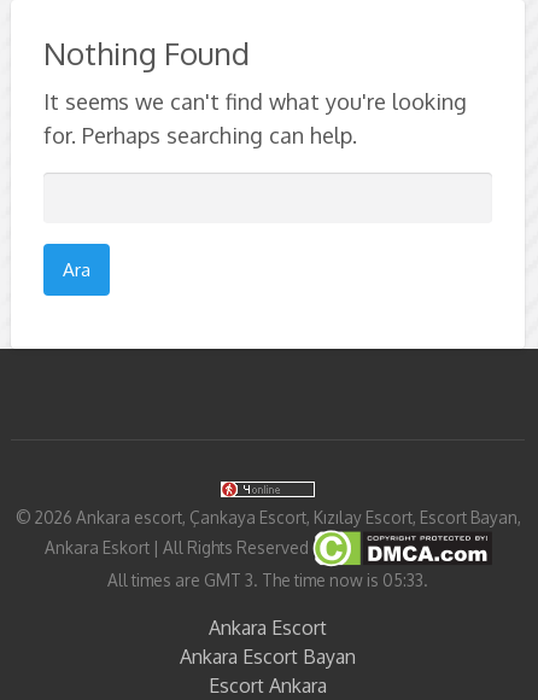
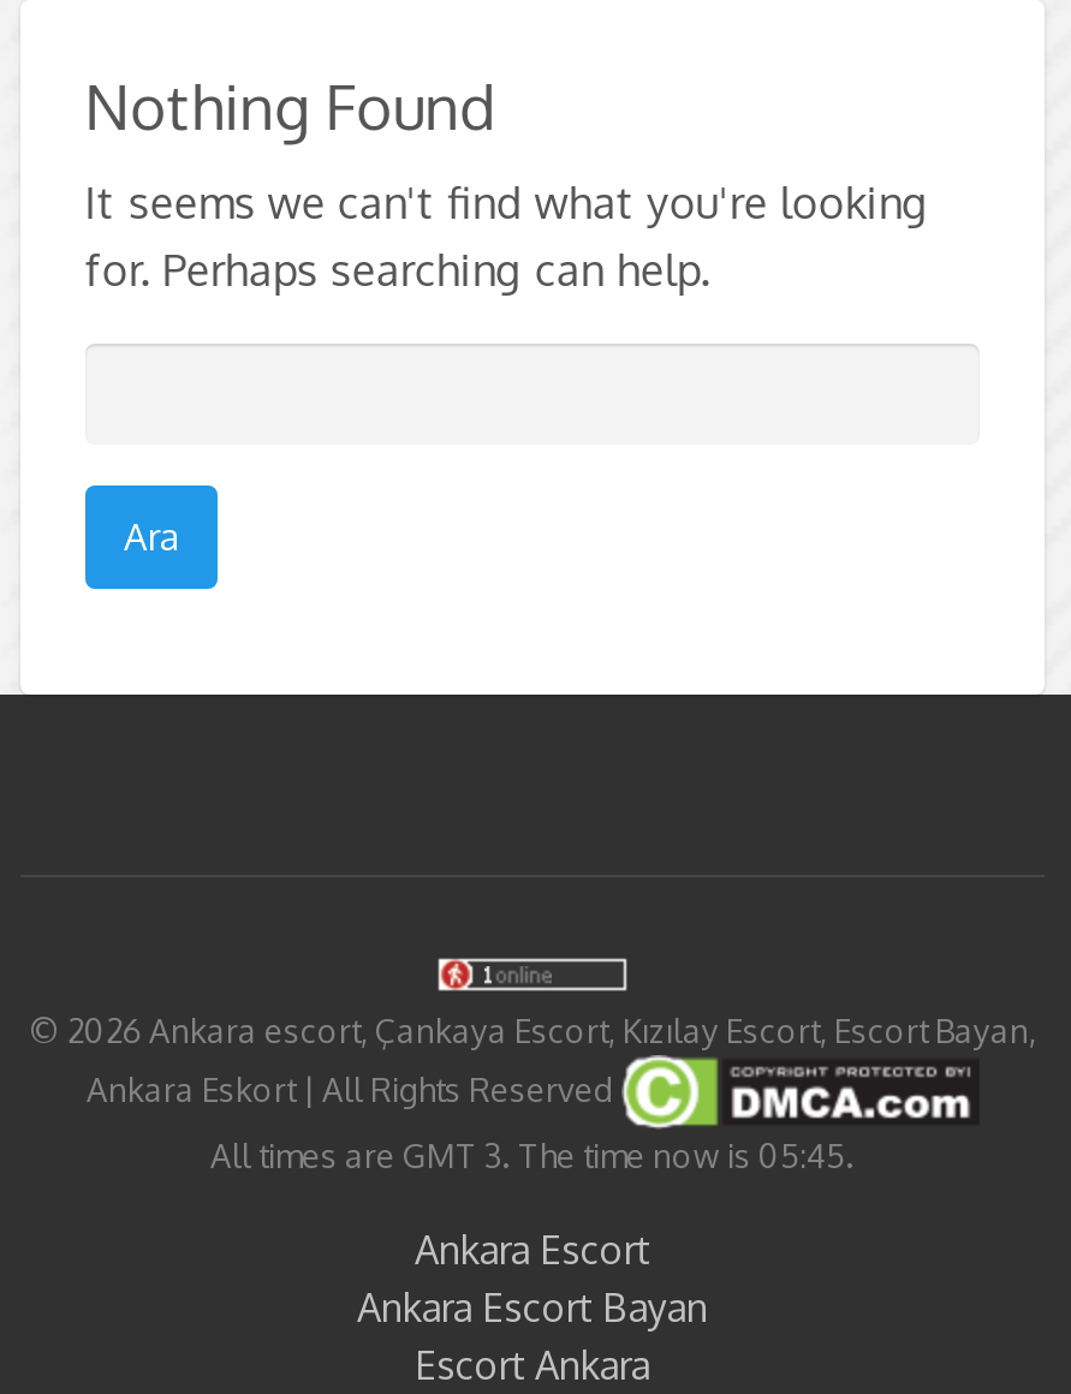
- All times are GMT 3. The time now is 05:33.
+ All times are GMT 3. The time now is 05:45.
